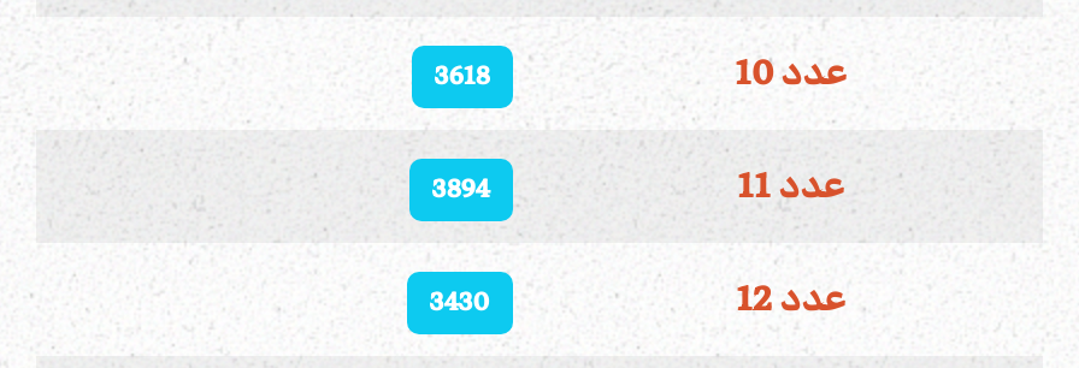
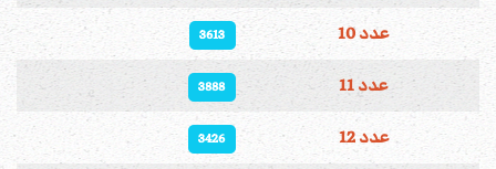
- 3618
+ 3613

- 3894
+ 3888

- 3430
+ 3426
